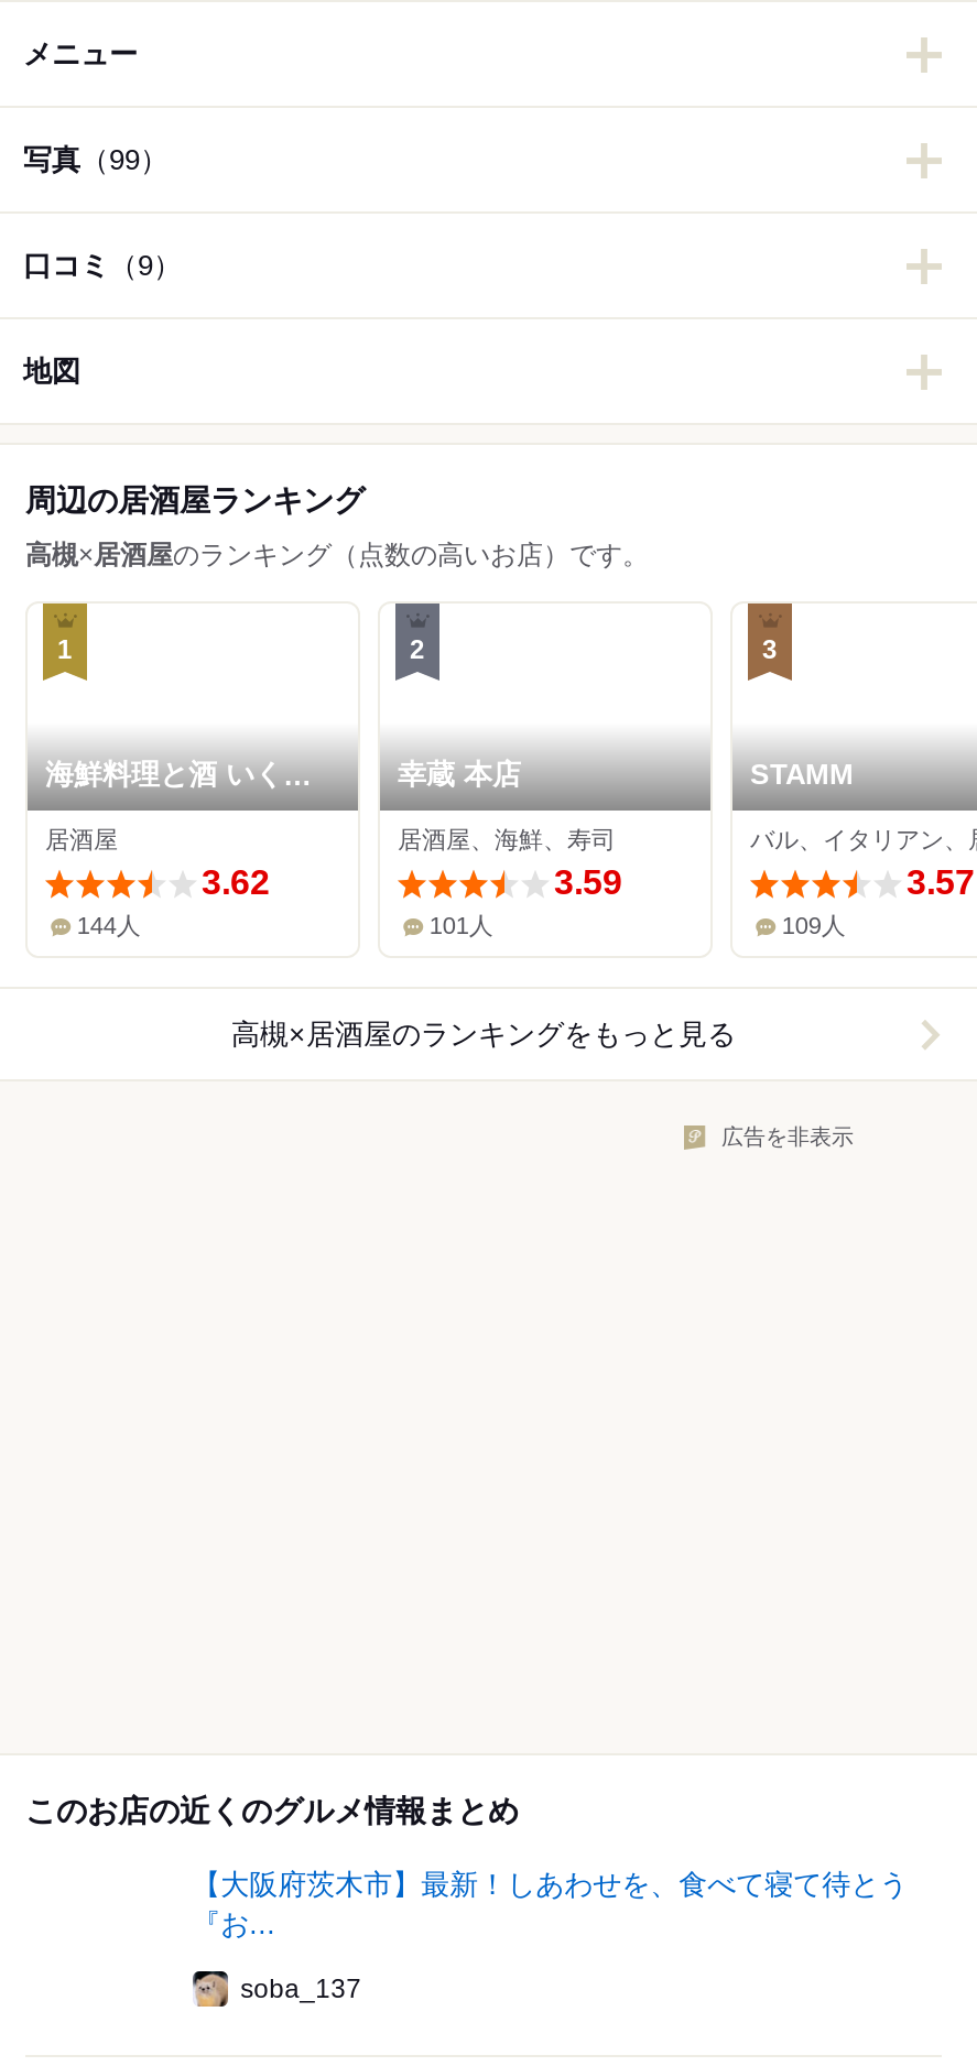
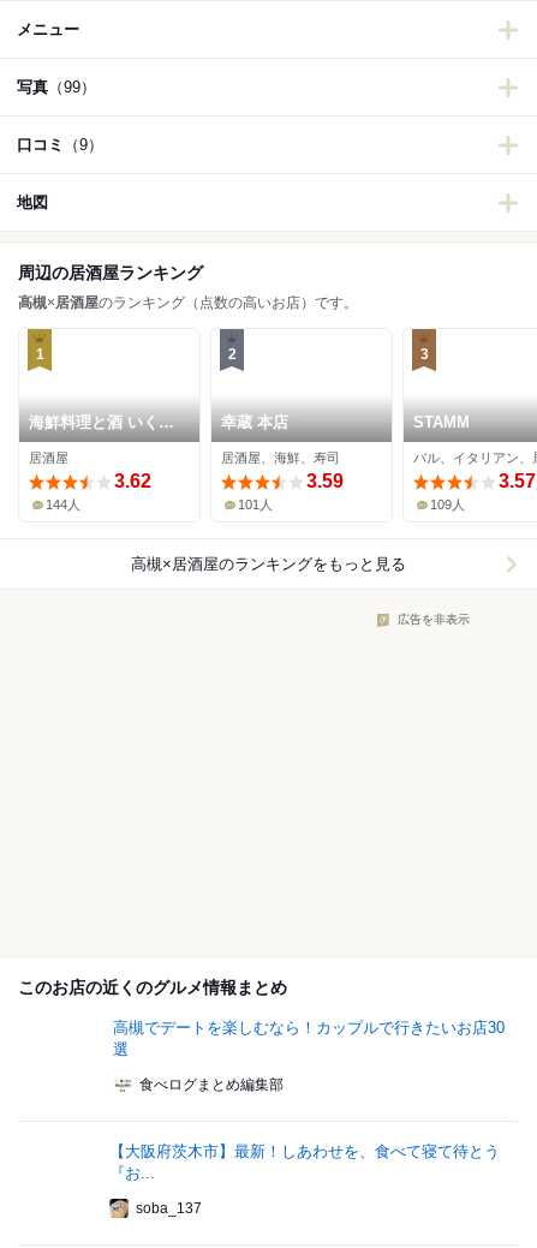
+ 高槻でデートを楽しむなら！カップルで行きたいお店30
+ 選
+ 食べログまとめ編集部
